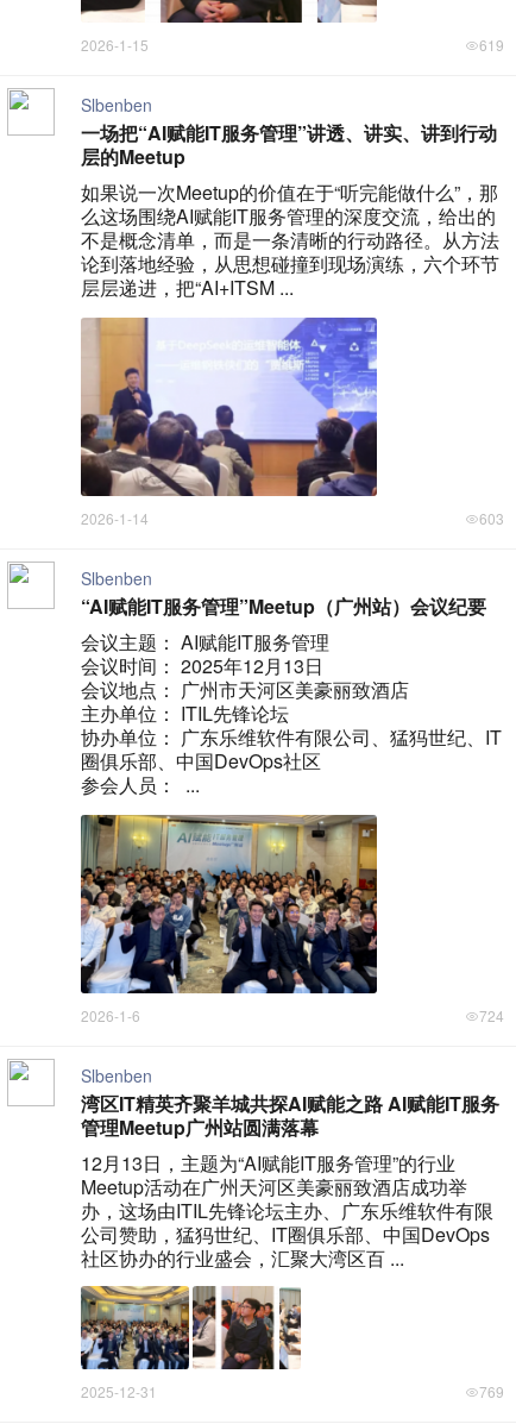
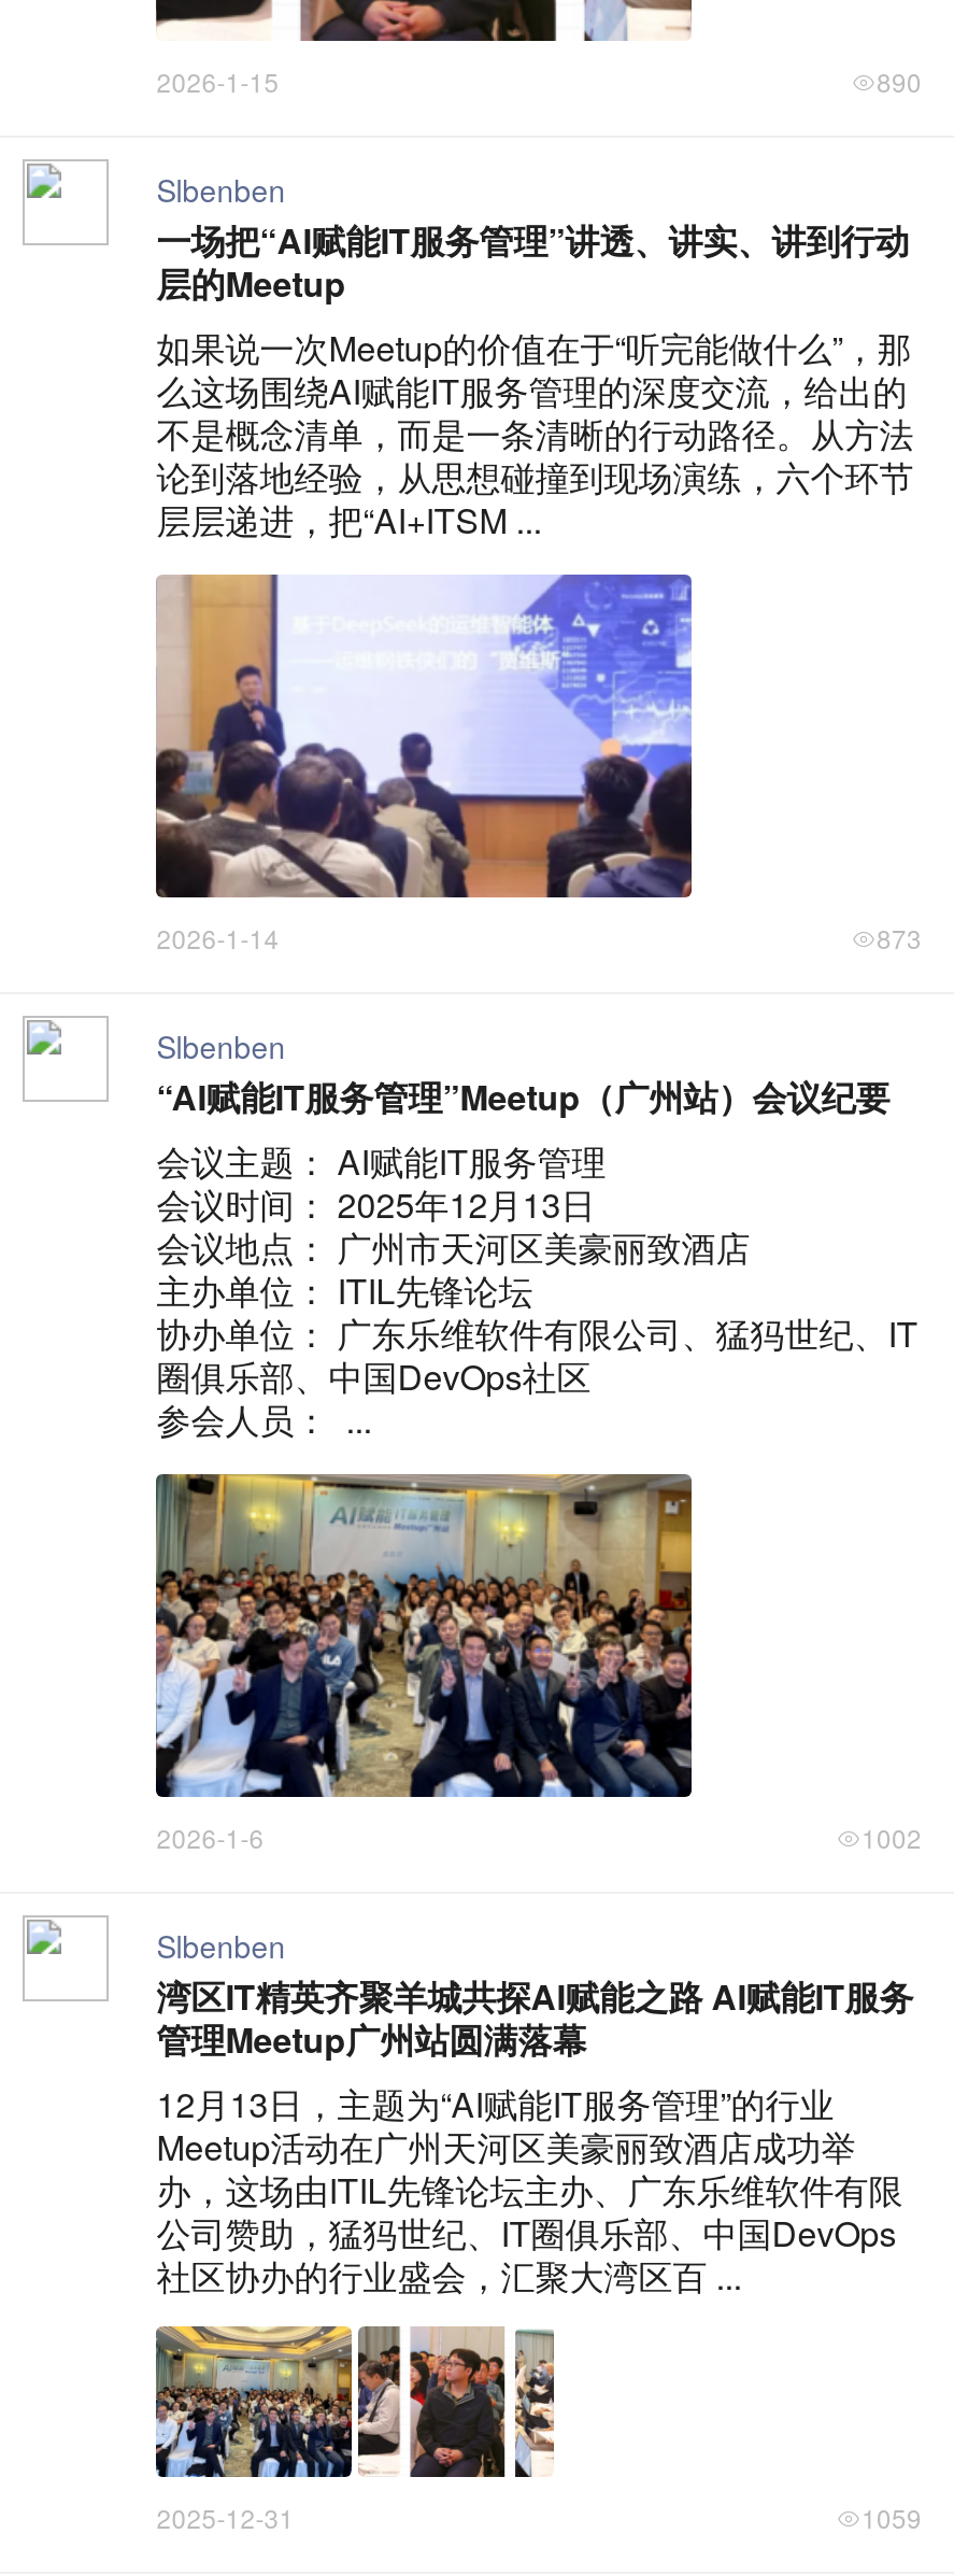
- 619
+ 890

- 603
+ 873

- 724
+ 1002

- 769
+ 1059
